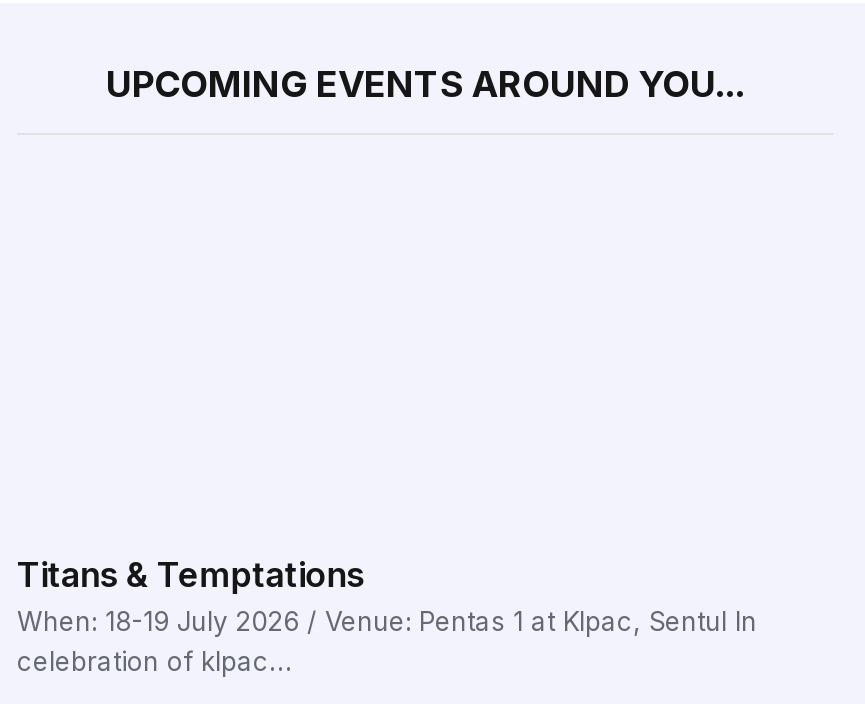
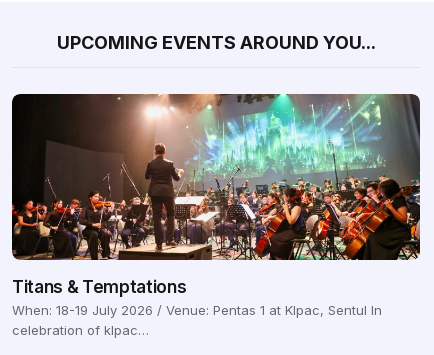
+ [image]
